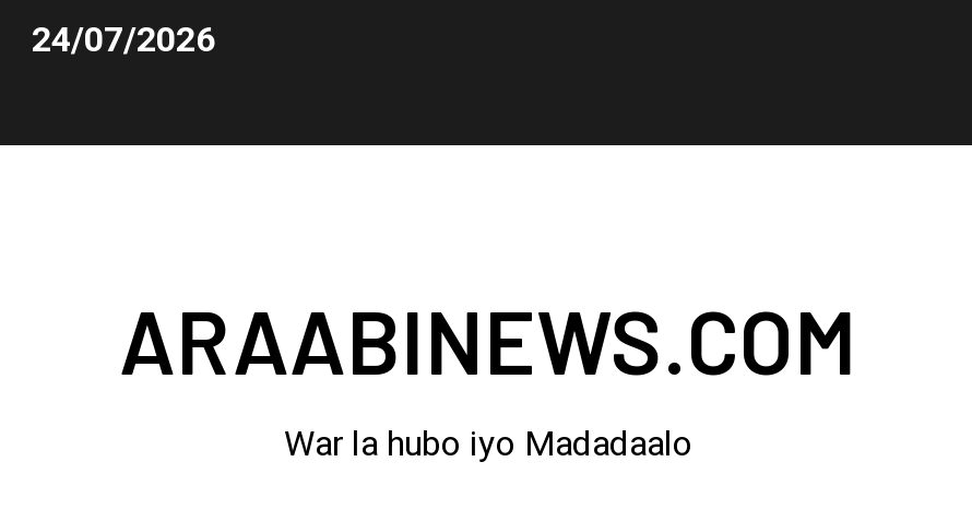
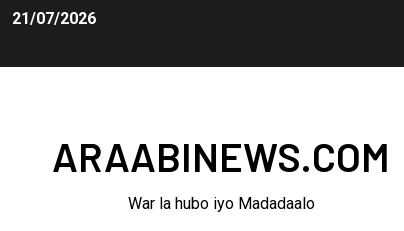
- 24/07/2026
+ 21/07/2026
